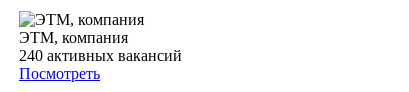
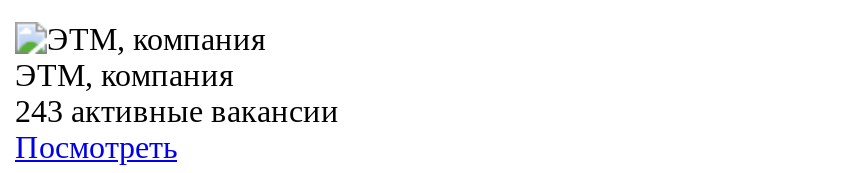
- 240 активных вакансий
+ 243 активные вакансии
